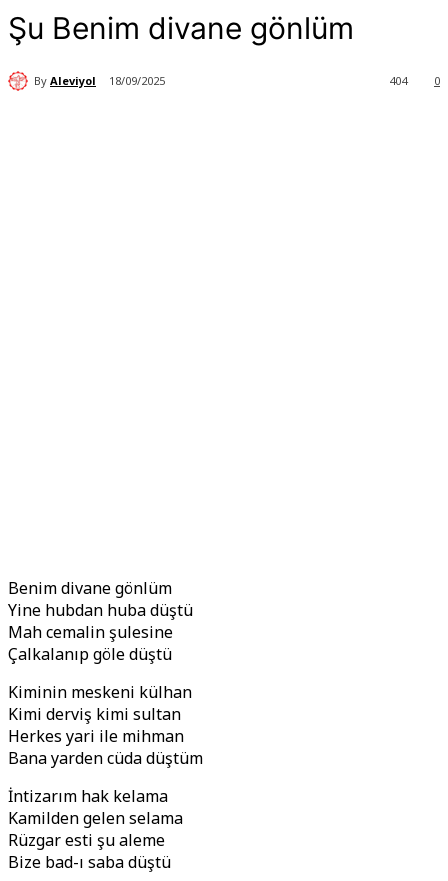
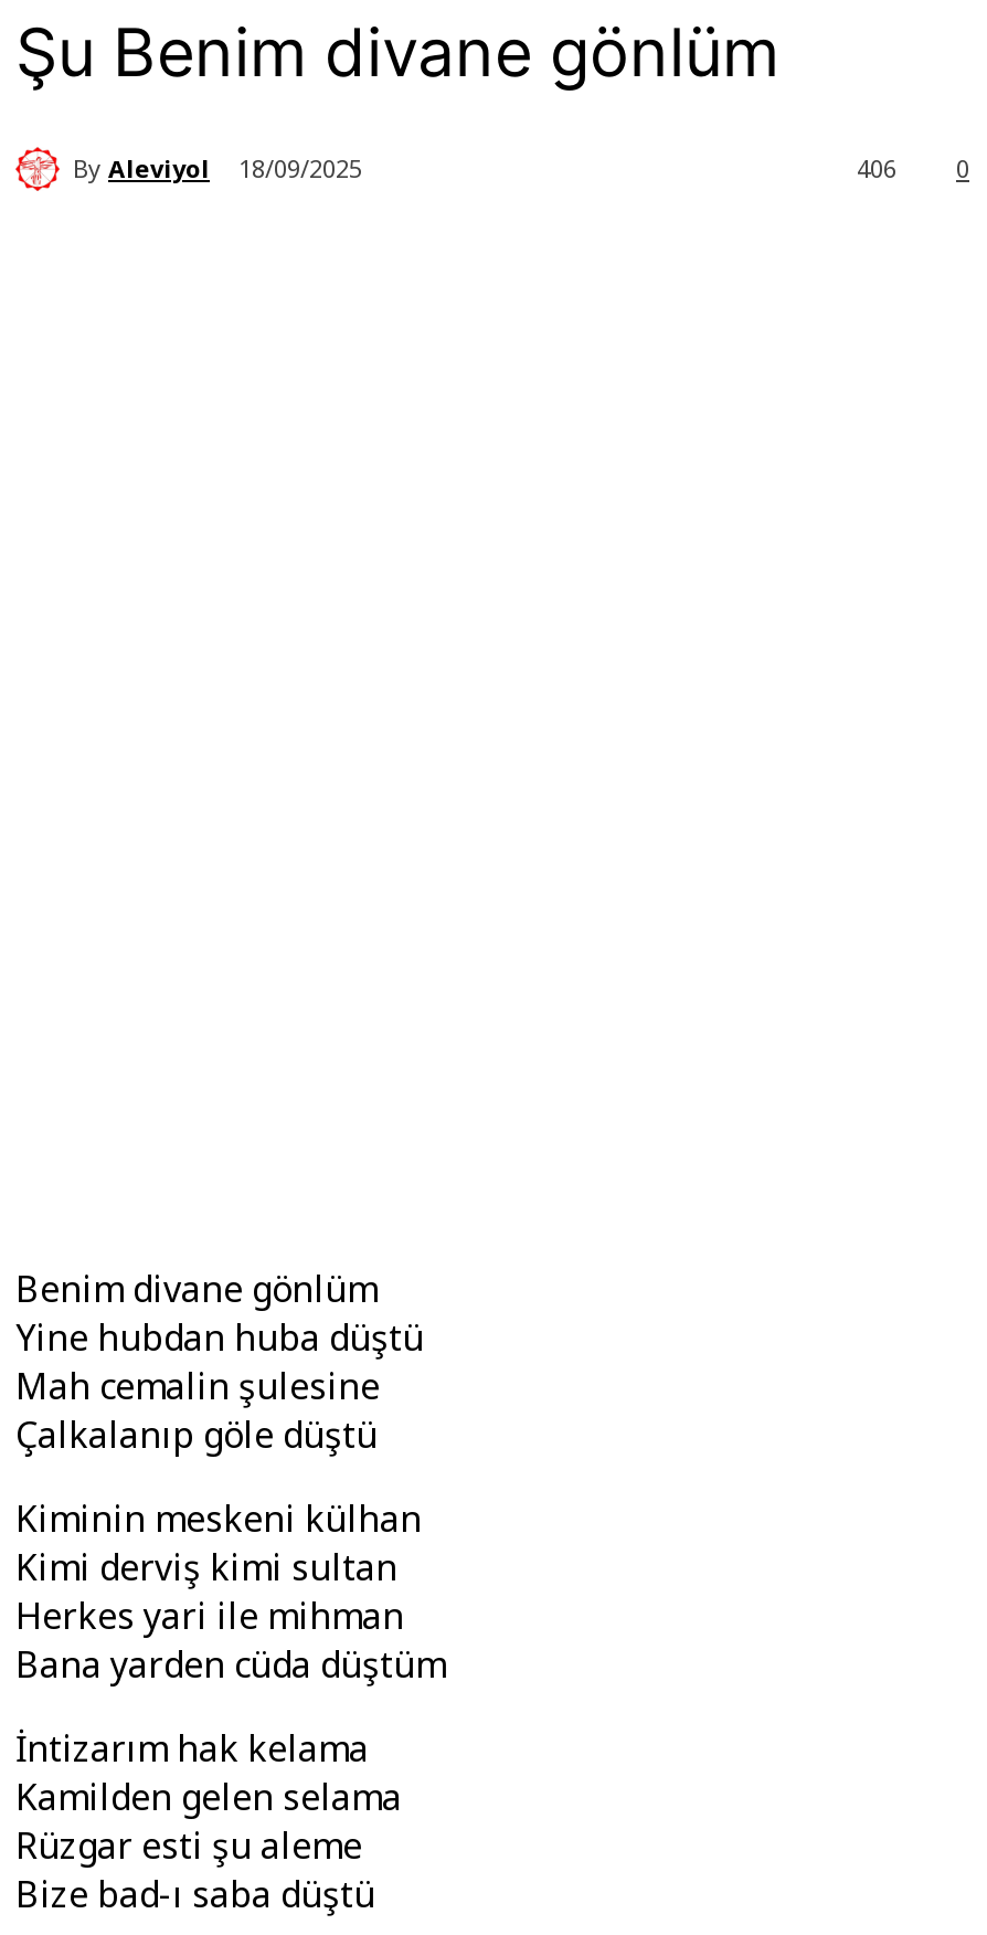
- 404 0
+ 406 0
